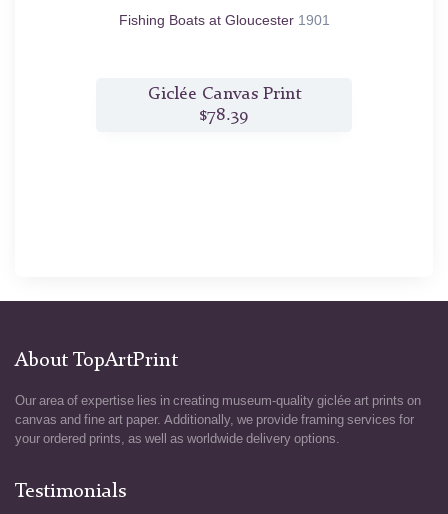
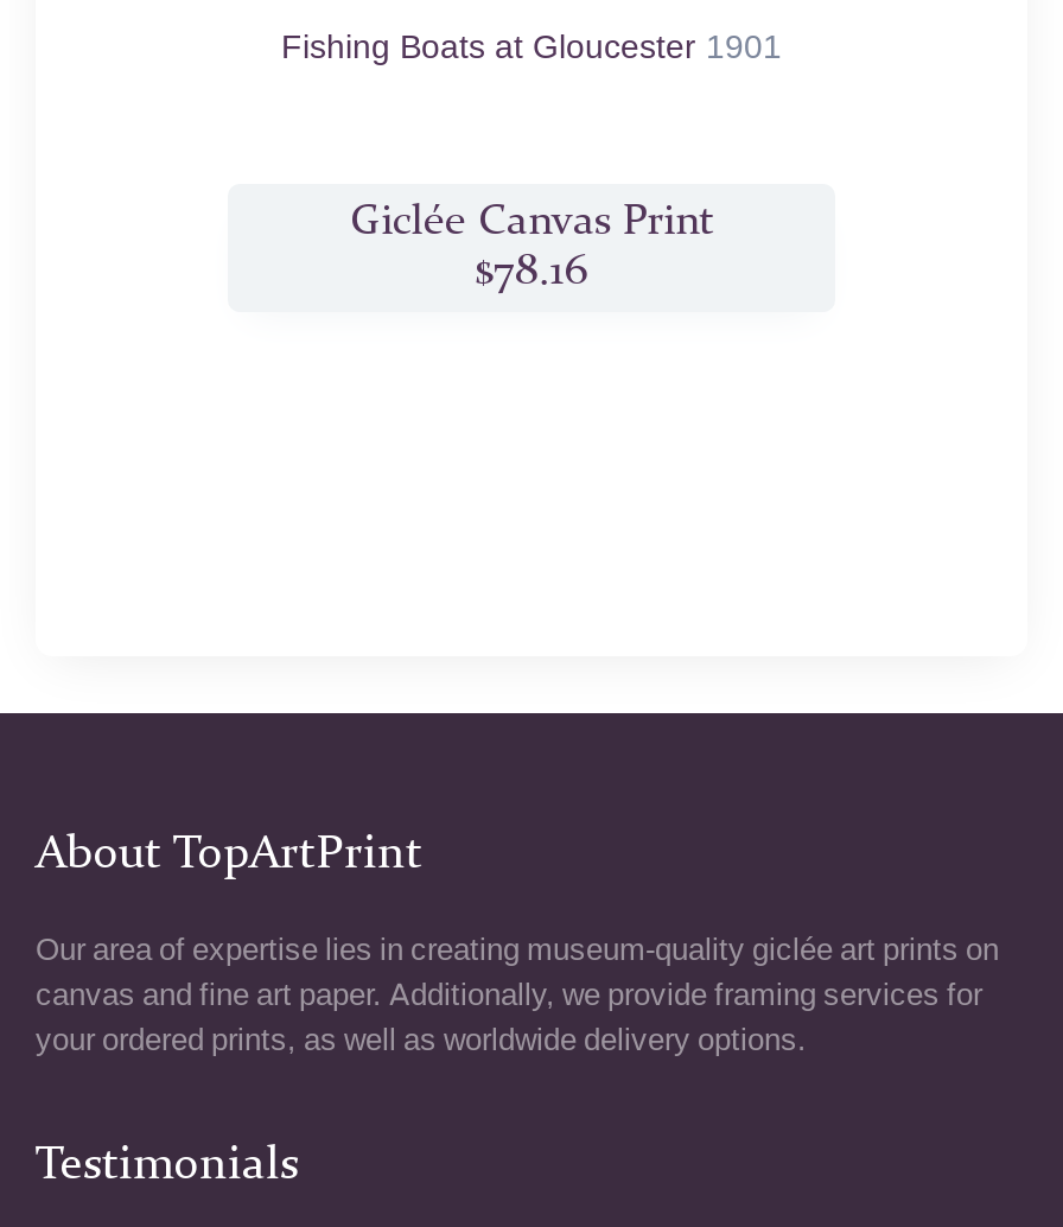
- $78.39
+ $78.16
